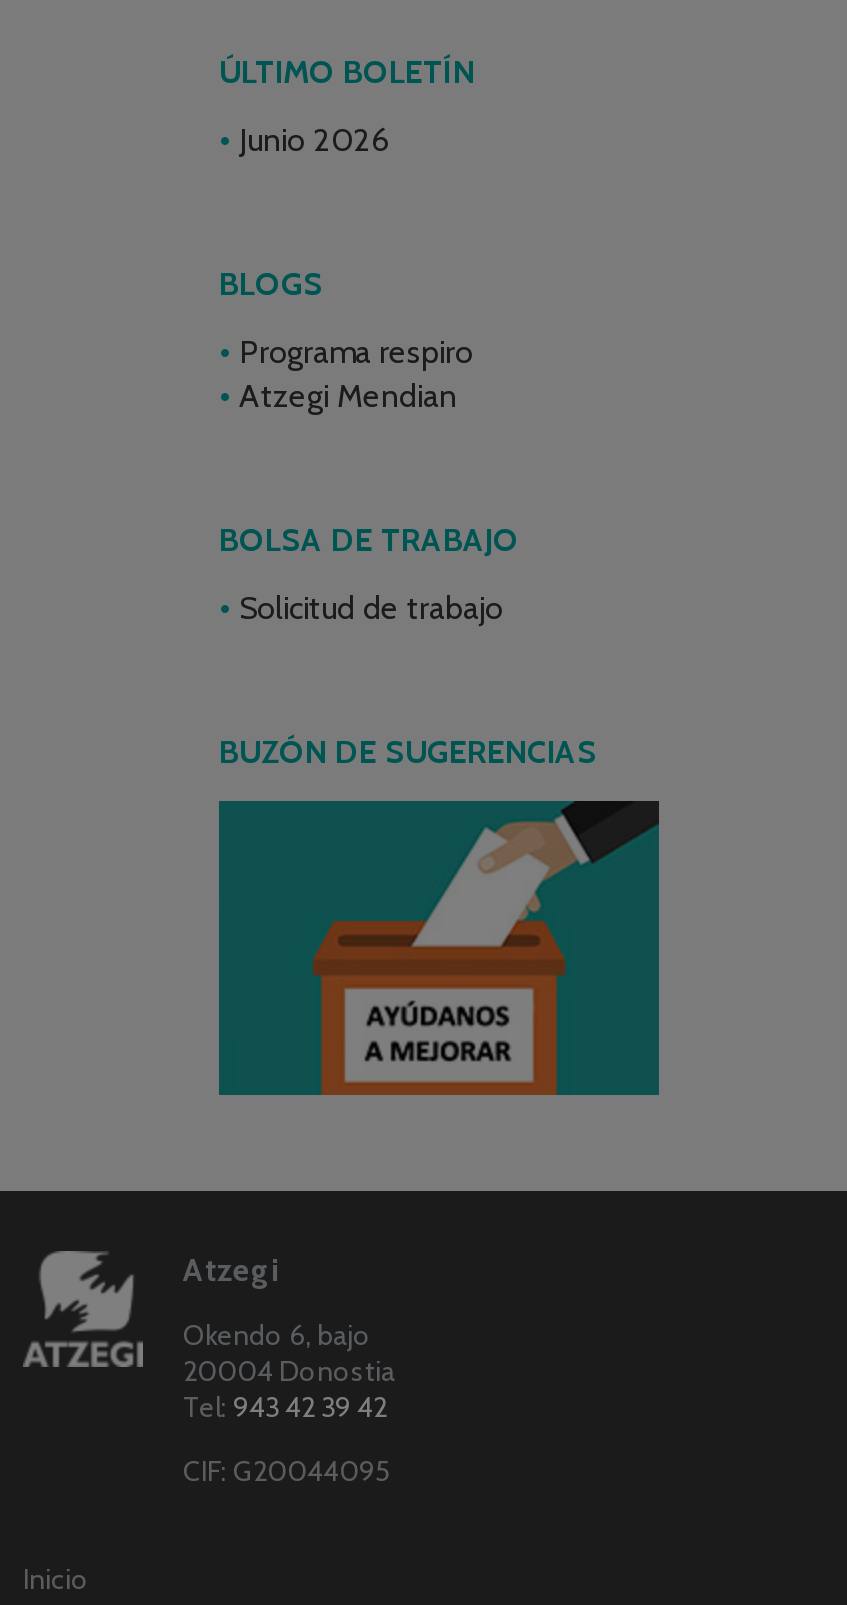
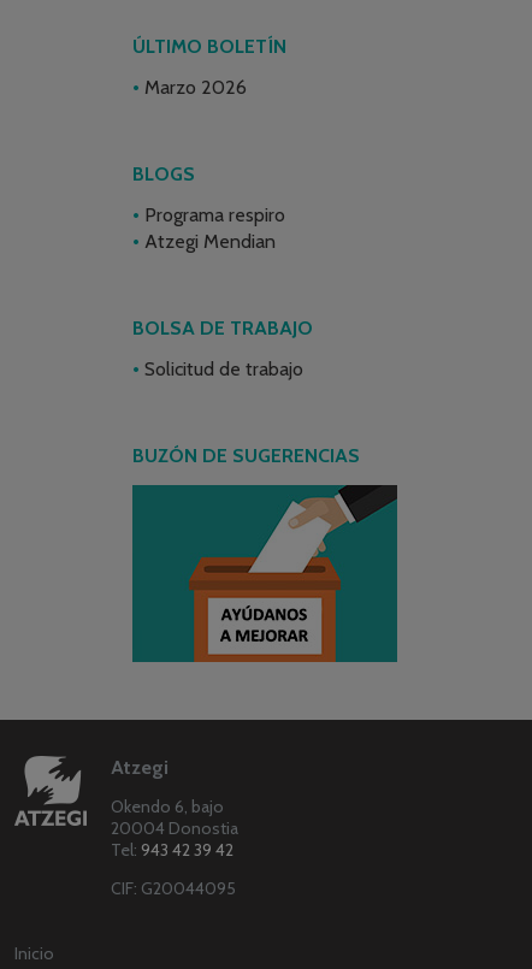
- Junio 2026
+ Marzo 2026
